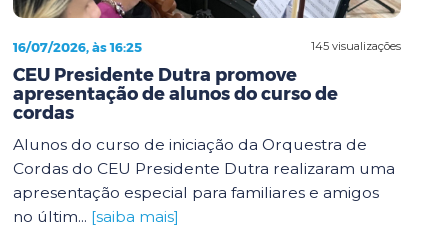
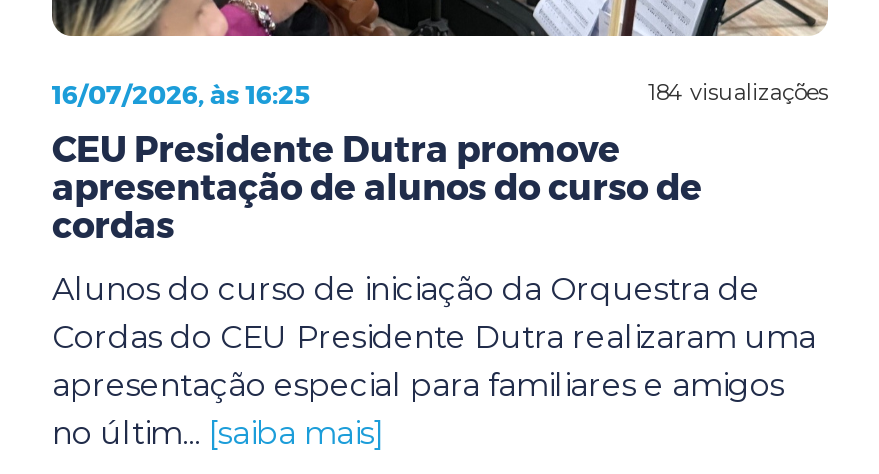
- 145 visualizações
+ 184 visualizações
